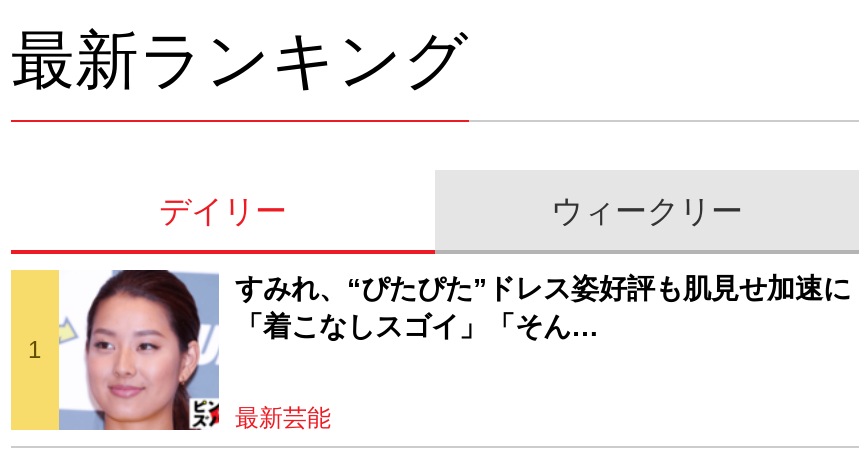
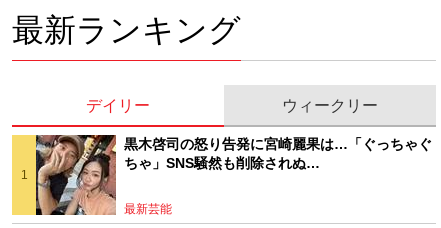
- [image]
- すみれ、“ぴたぴた”ドレス姿好評も肌見せ加速に
- 「着こなしスゴイ」「そん…
+ [image]
+ 黒木啓司の怒り告発に宮崎麗果は…「ぐっちゃぐ
+ ちゃ」SNS騒然も削除されぬ…
